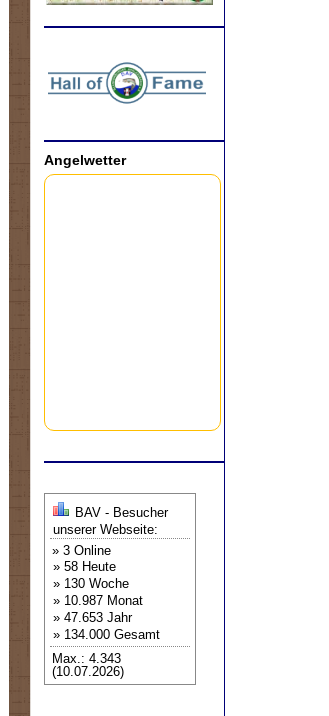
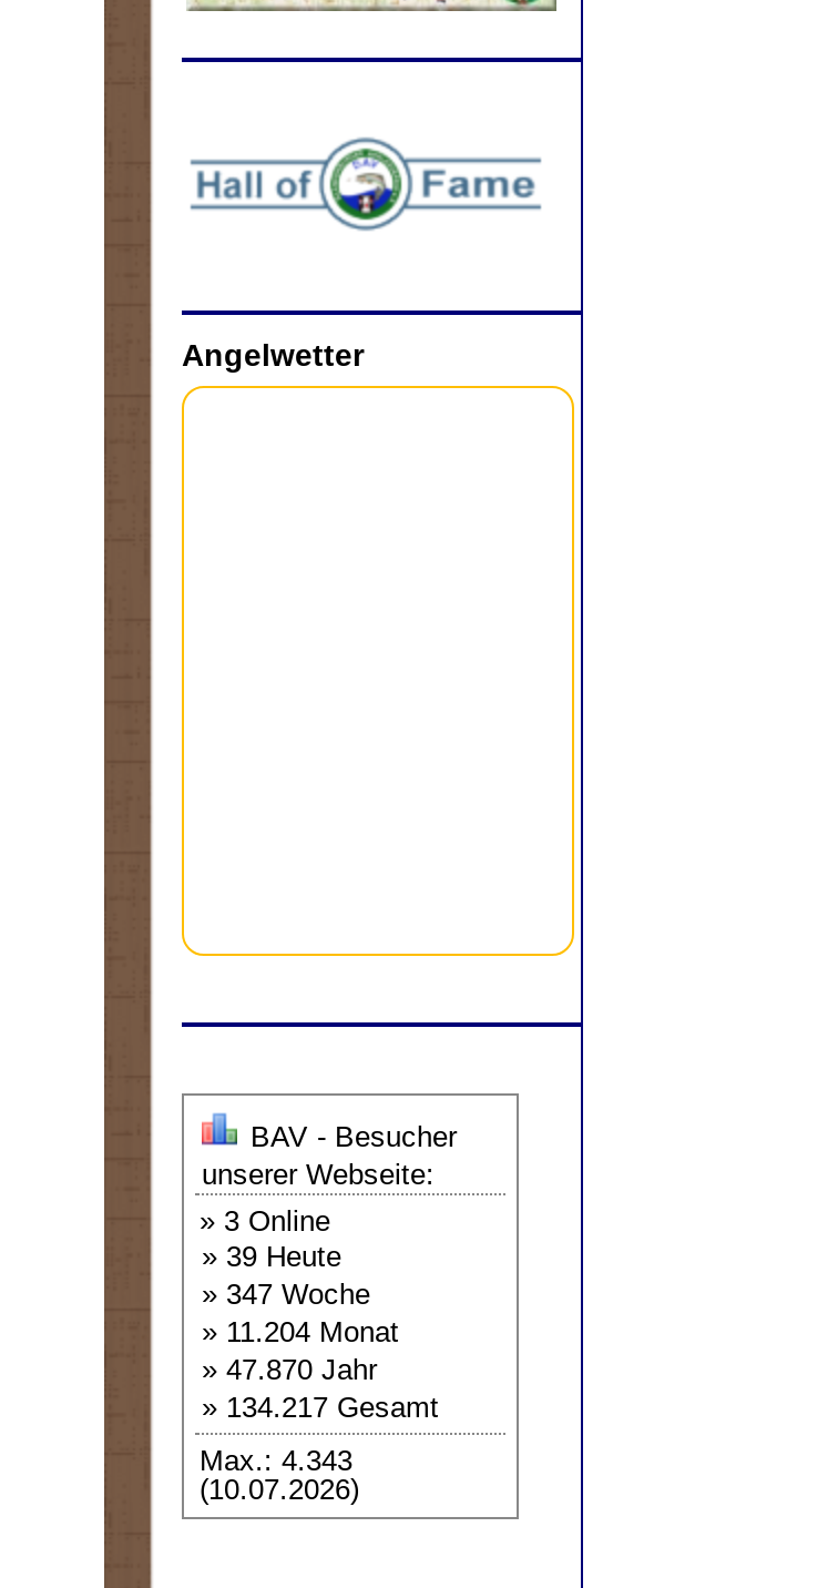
- » 58 Heute
+ » 39 Heute

- » 130 Woche
+ » 347 Woche

- » 10.987 Monat
+ » 11.204 Monat

- » 47.653 Jahr
+ » 47.870 Jahr

- » 134.000 Gesamt
+ » 134.217 Gesamt
